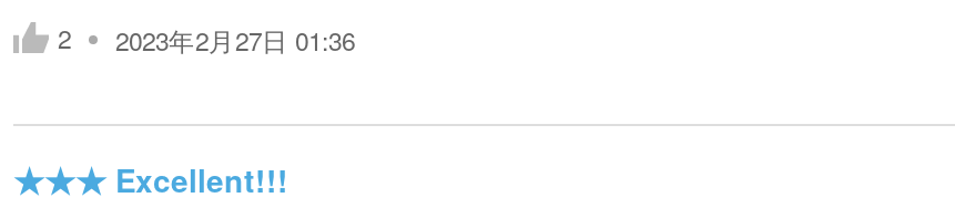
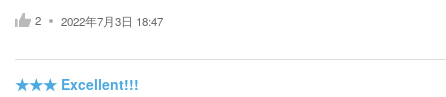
- 2 2023年2月27日 01:36
+ 2 2022年7月3日 18:47
